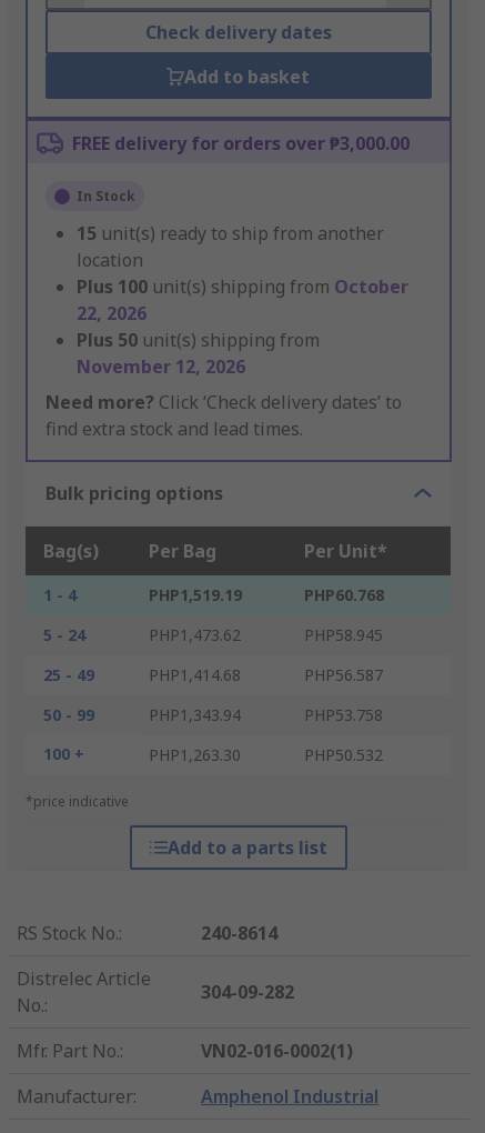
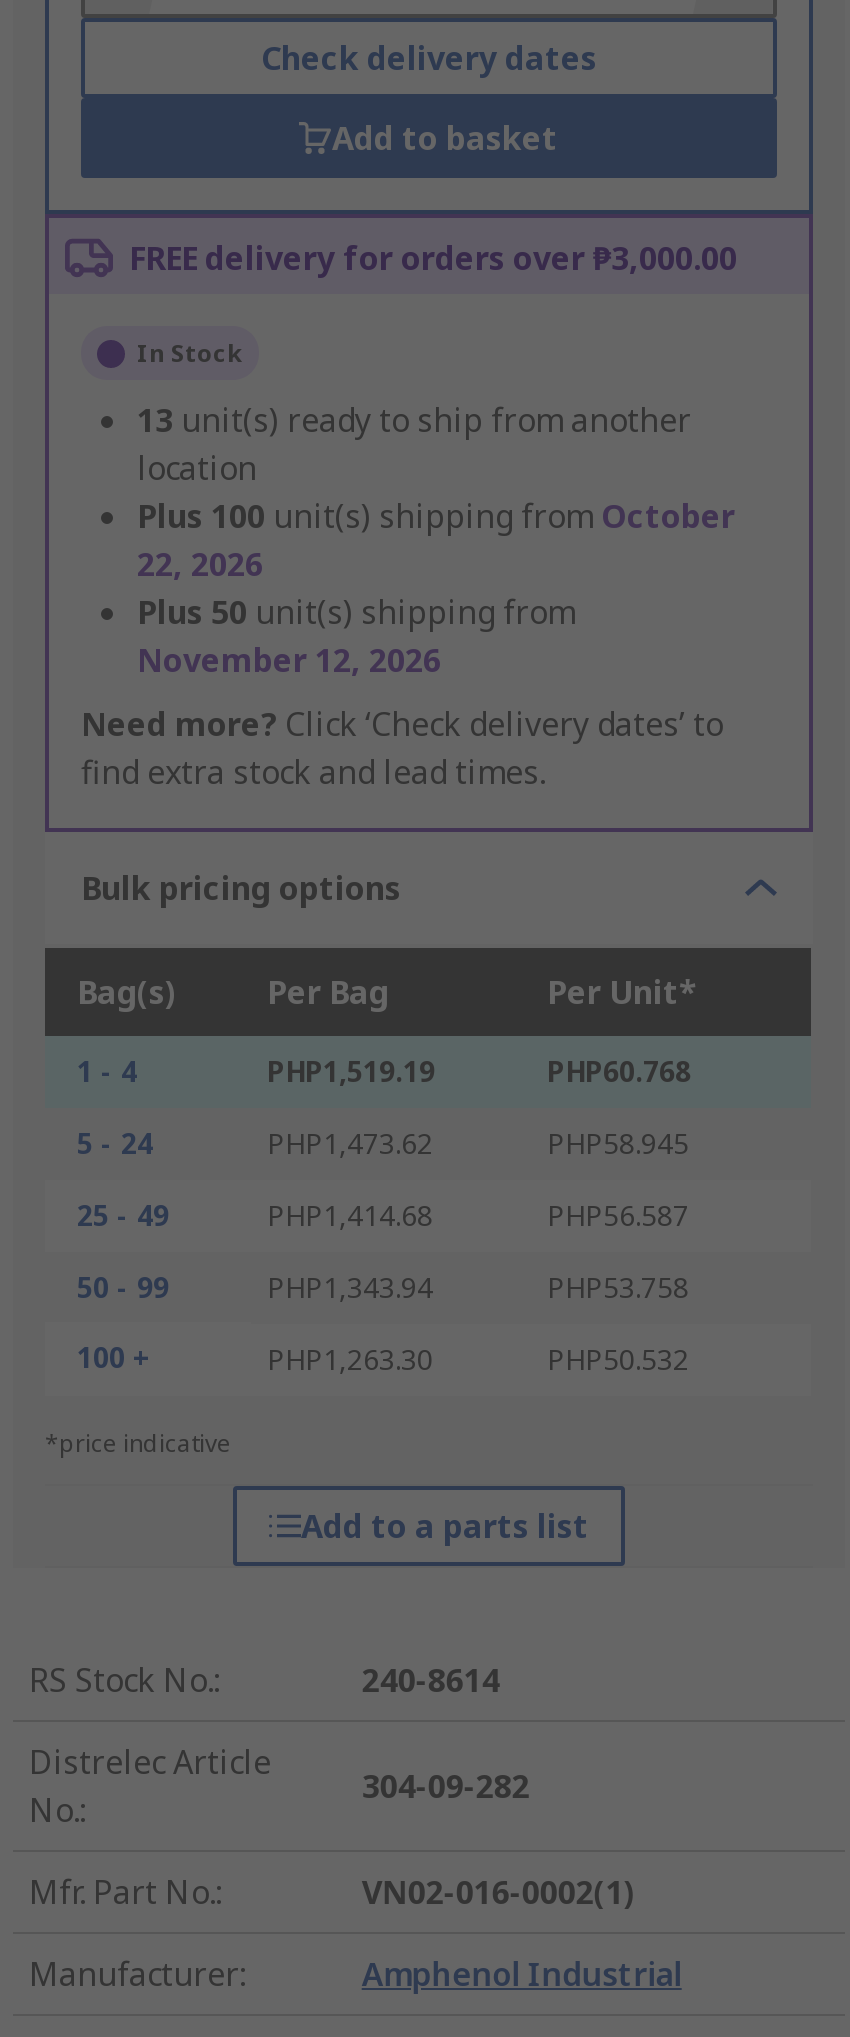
- 15 unit(s) ready to ship from another
+ 13 unit(s) ready to ship from another
